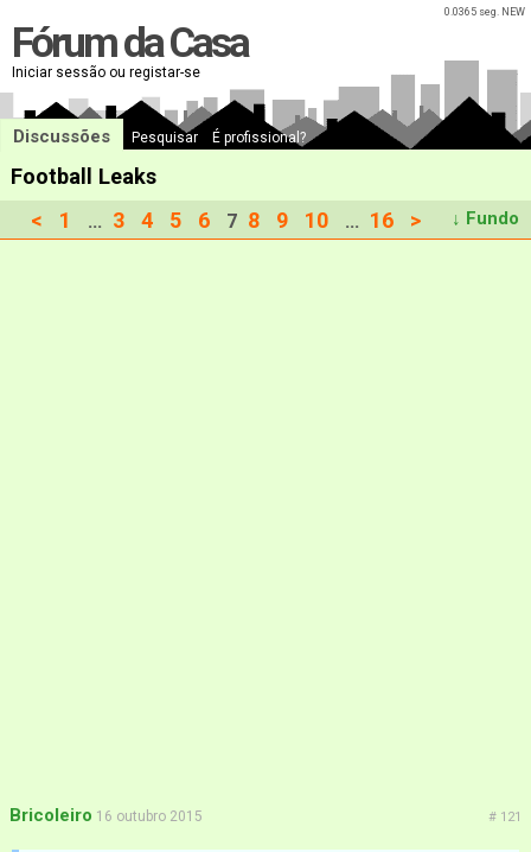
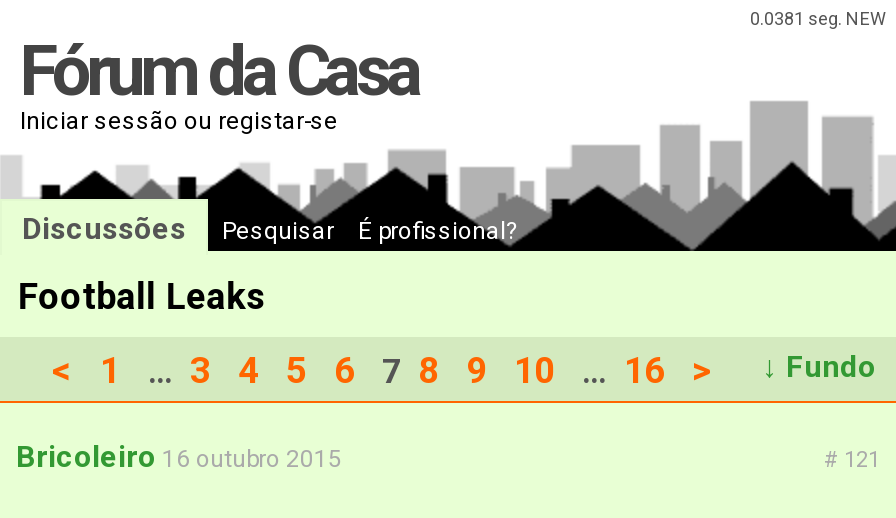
- 0.0365 seg. NEW
+ 0.0381 seg. NEW
